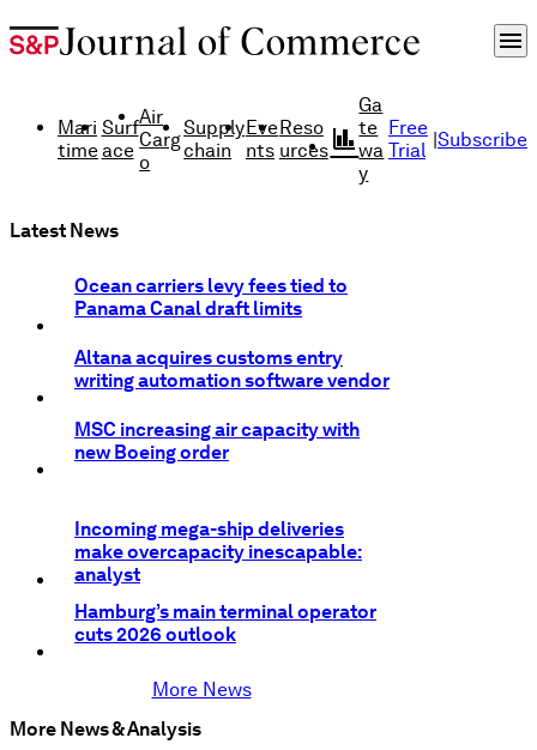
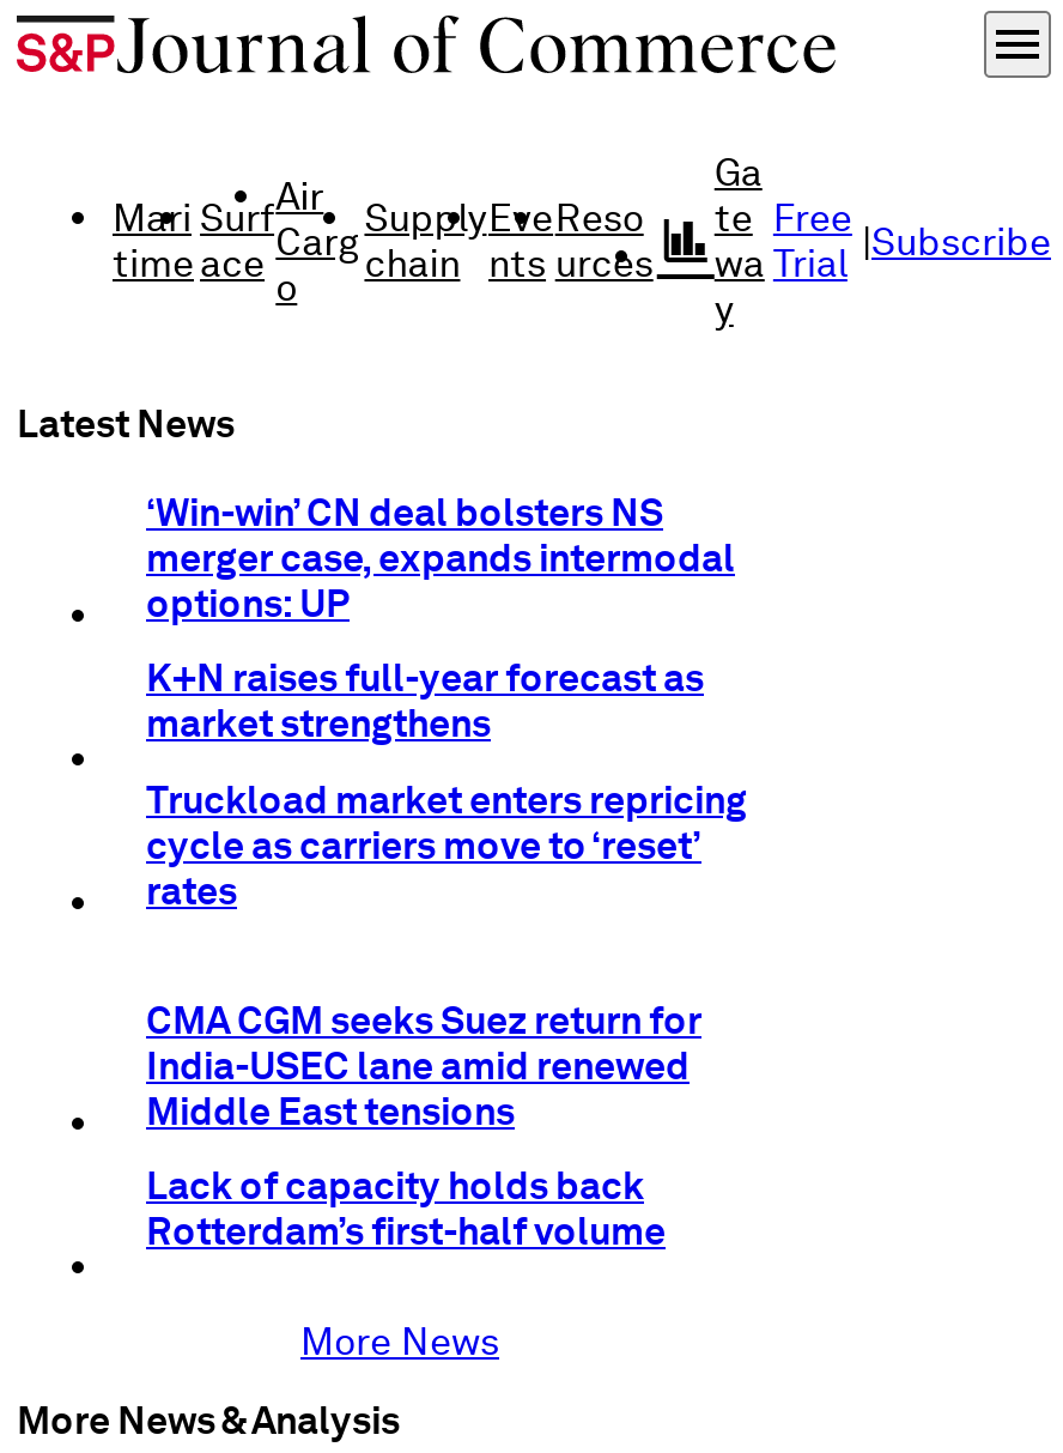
- Ocean carriers levy fees tied to
- Panama Canal draft limits
+ ‘Win-win’ CN deal bolsters NS
+ merger case, expands intermodal
+ options: UP

- Altana acquires customs entry
- writing automation software vendor
+ K+N raises full-year forecast as
+ market strengthens

- MSC increasing air capacity with
- new Boeing order
+ Truckload market enters repricing
+ cycle as carriers move to ‘reset’
+ rates

- Incoming mega-ship deliveries
- make overcapacity inescapable:
- analyst
+ CMA CGM seeks Suez return for
+ India-USEC lane amid renewed
+ Middle East tensions

- Hamburg’s main terminal operator
- cuts 2026 outlook
+ Lack of capacity holds back
+ Rotterdam’s first-half volume
